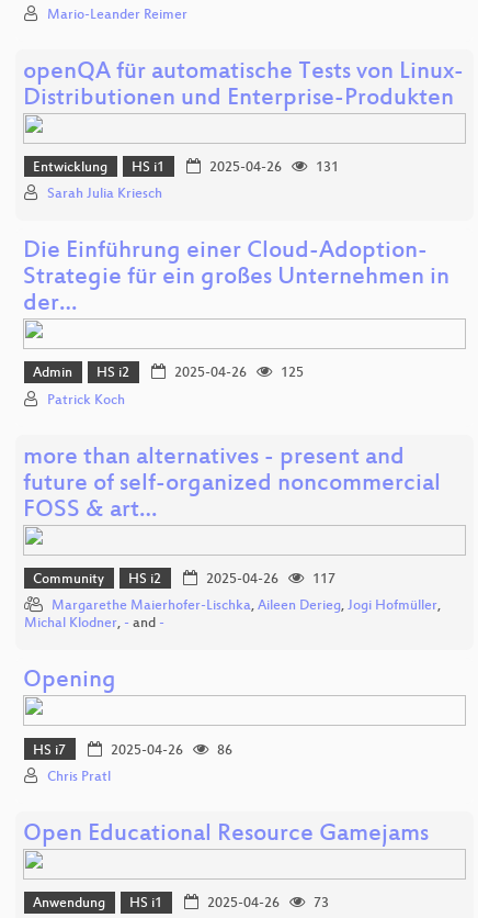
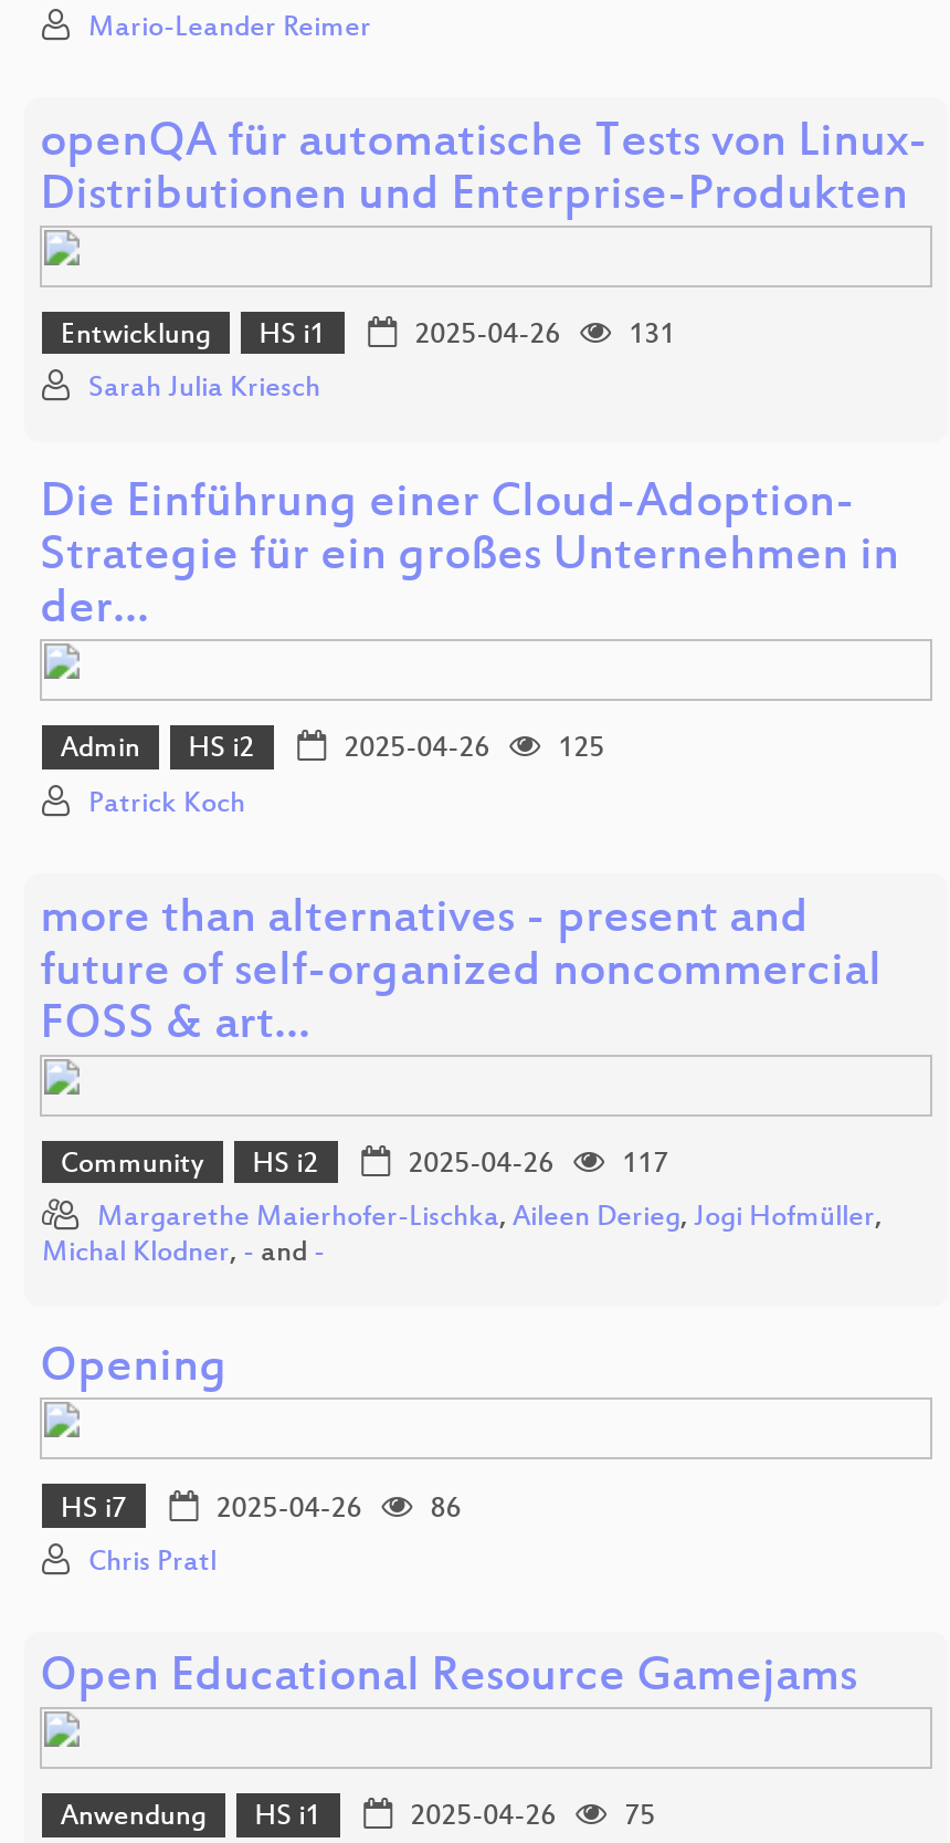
- 73
+ 75
